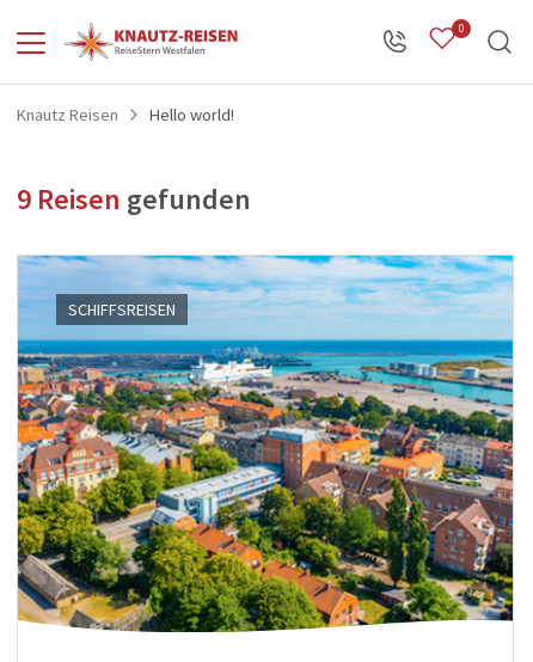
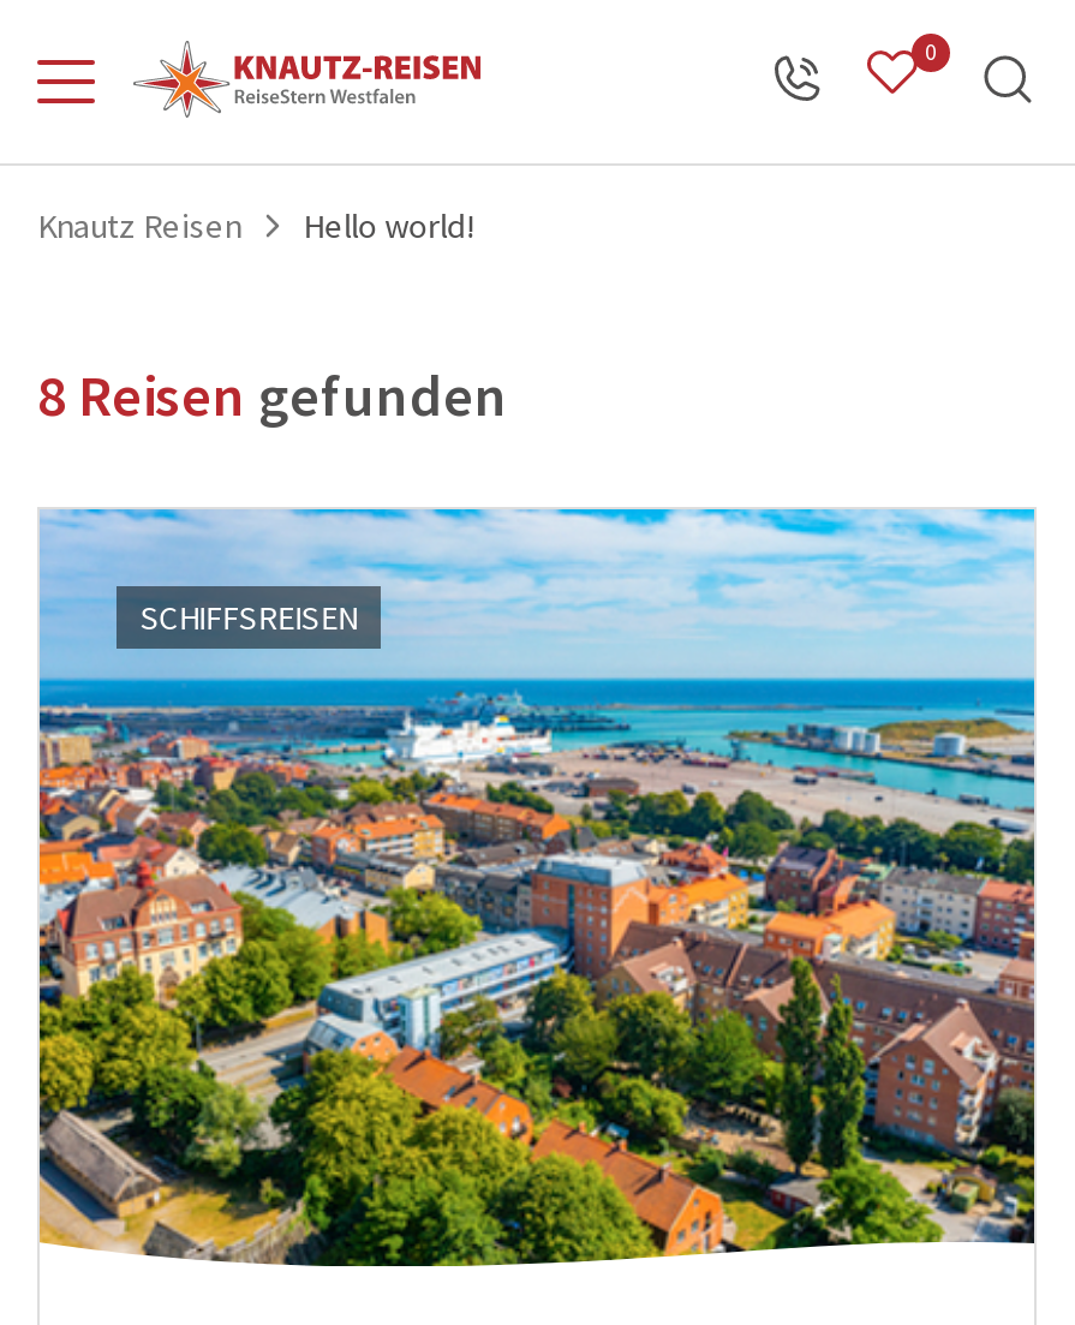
- 9 Reisen gefunden
+ 8 Reisen gefunden
